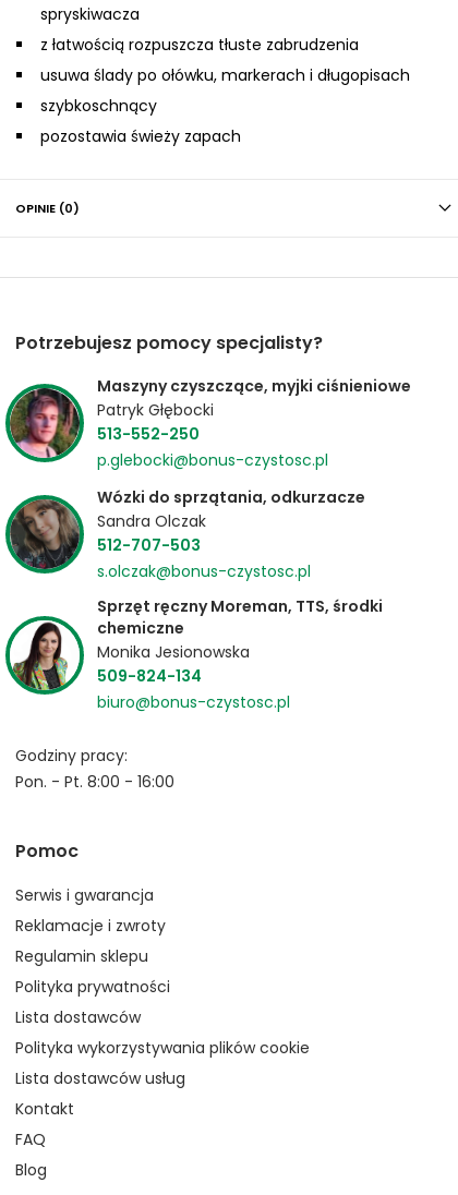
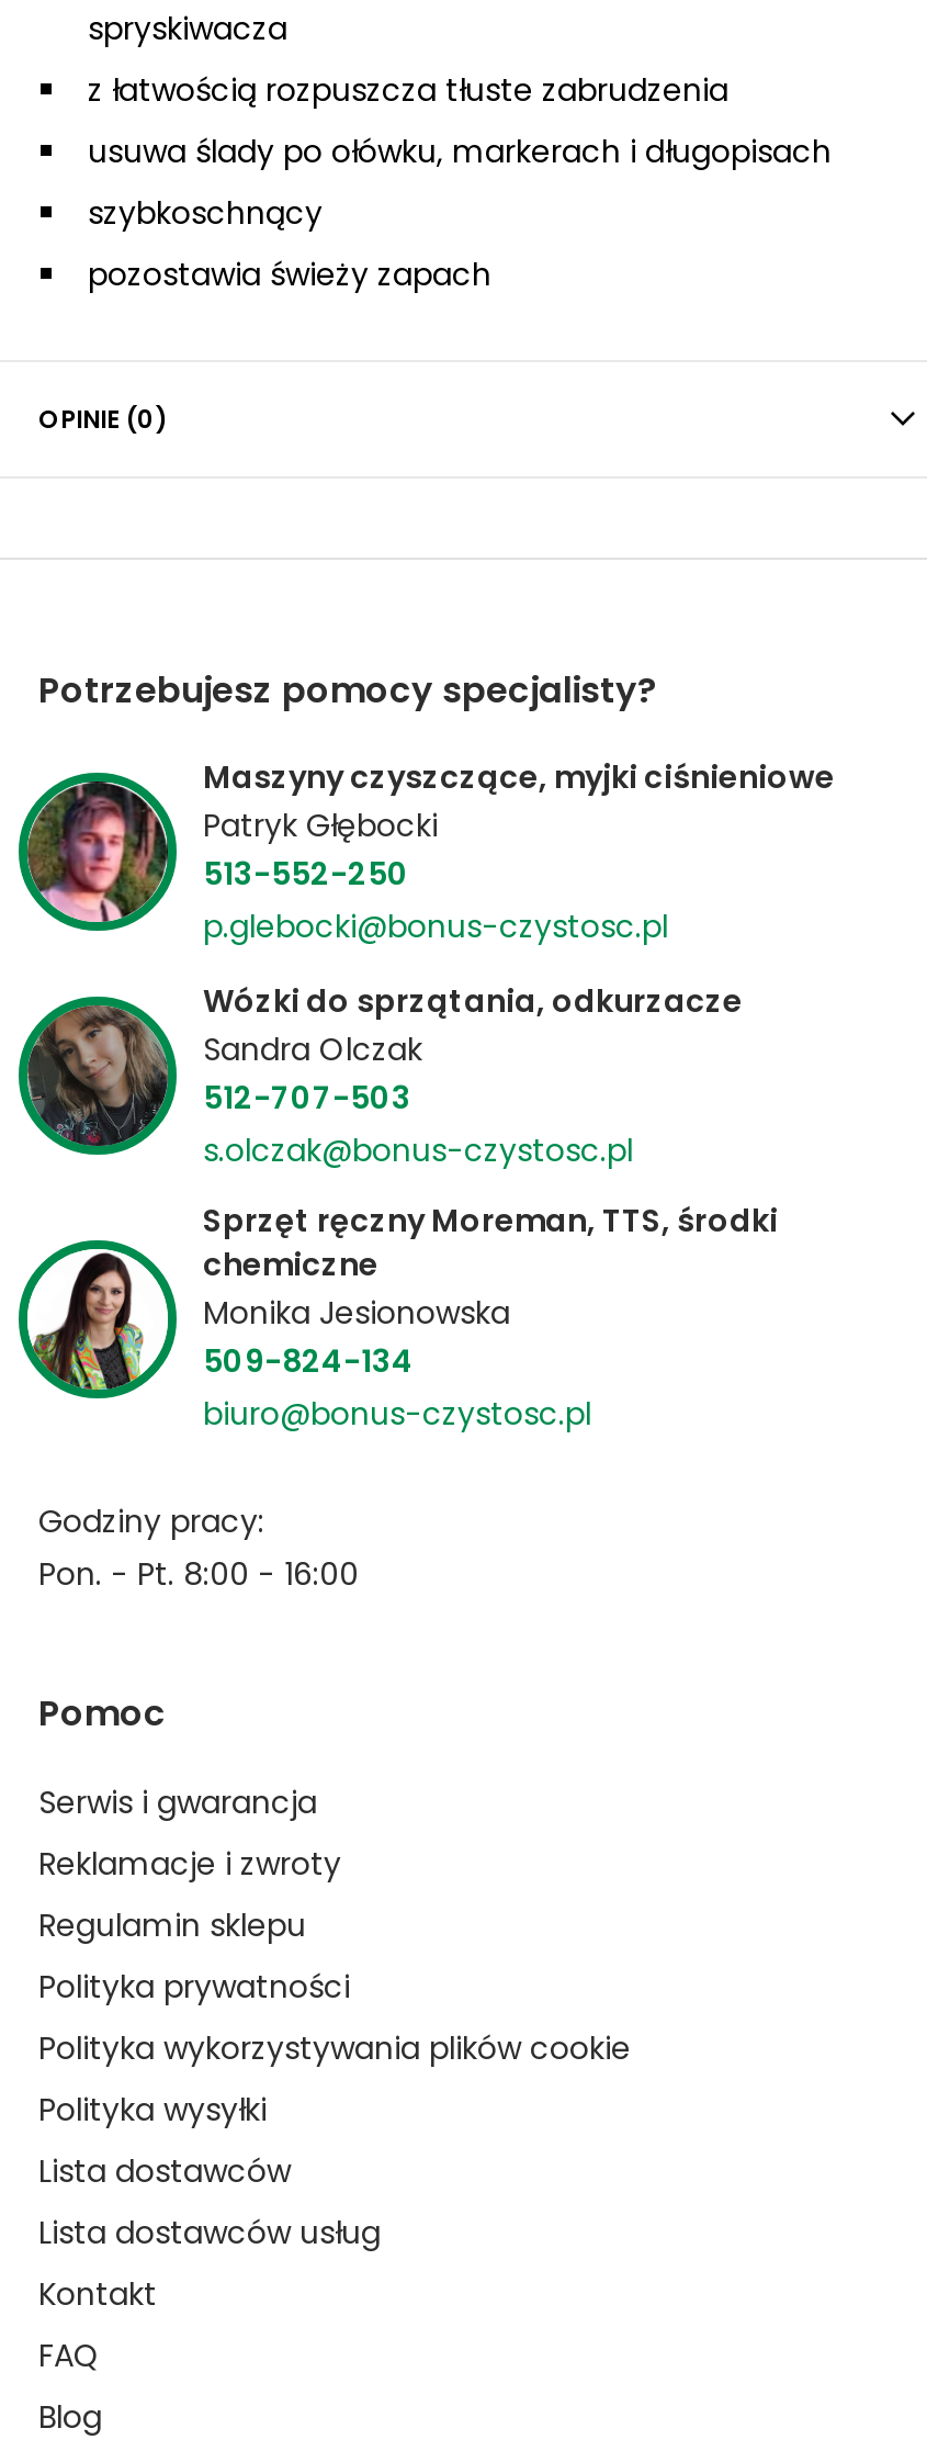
+ Polityka wysyłki

moved down: Lista dostawców

moved up: Polityka wykorzystywania plików cookie
